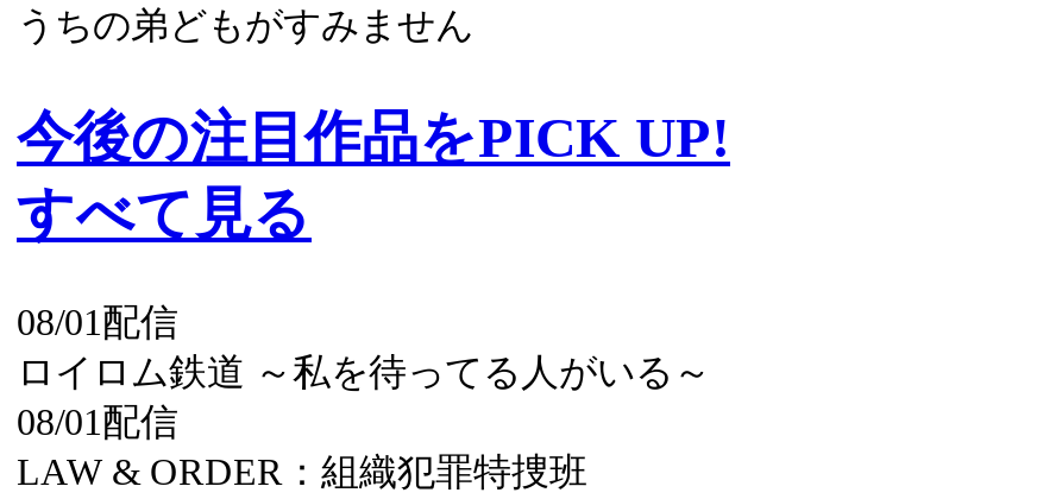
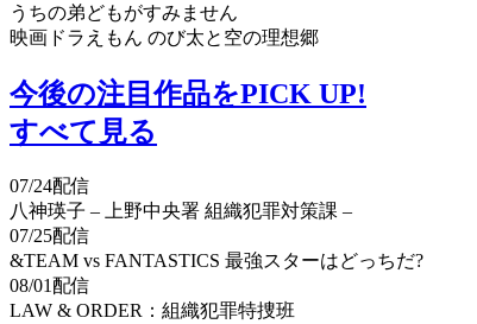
+ 映画ドラえもん のび太と空の理想郷

- 08/01配信
- ロイロム鉄道 ～私を待ってる人がいる～
+ 07/24配信
+ 八神瑛子 – 上野中央署 組織犯罪対策課 –
+ 07/25配信
+ &TEAM vs FANTASTICS 最強スターはどっちだ?
